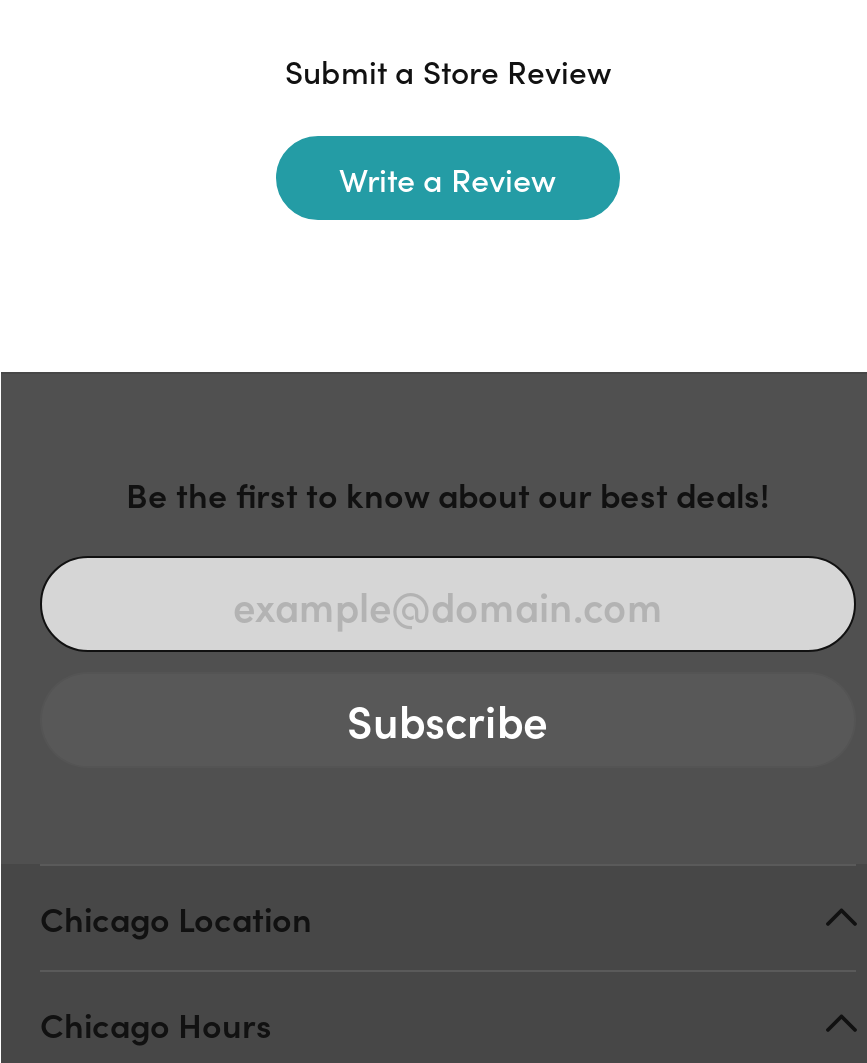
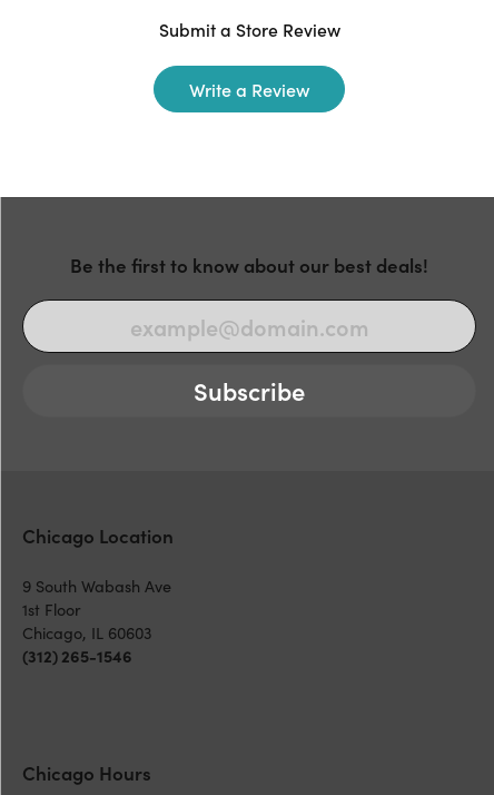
+ 9 South Wabash Ave
+ 1st Floor
+ Chicago, IL 60603
+ (312) 265-1546
